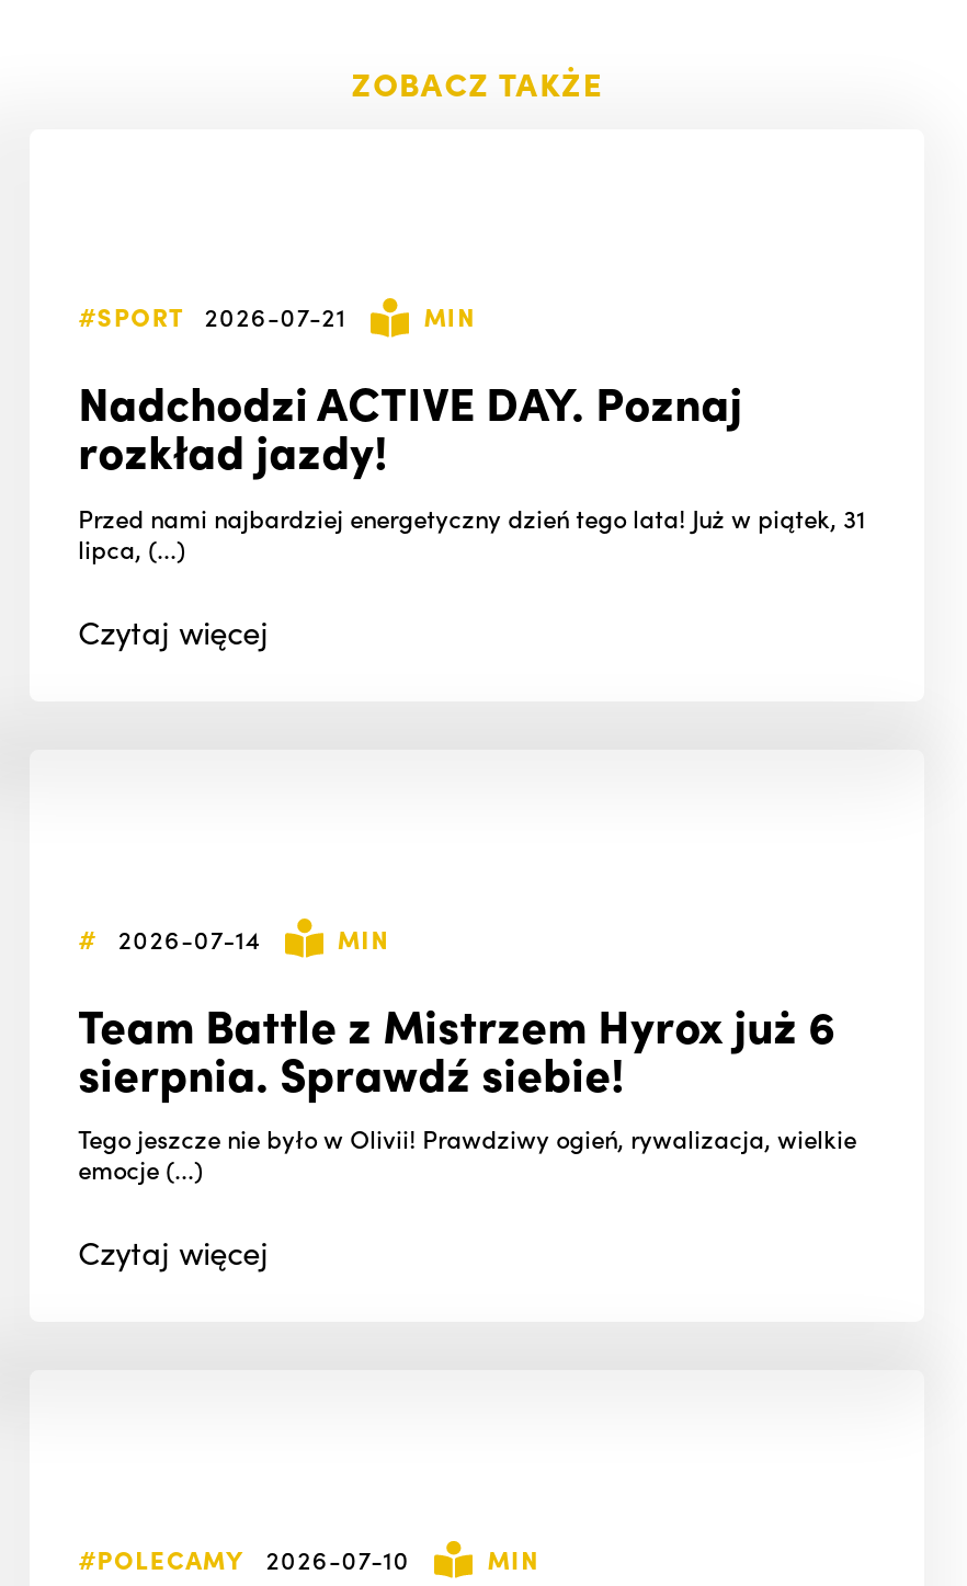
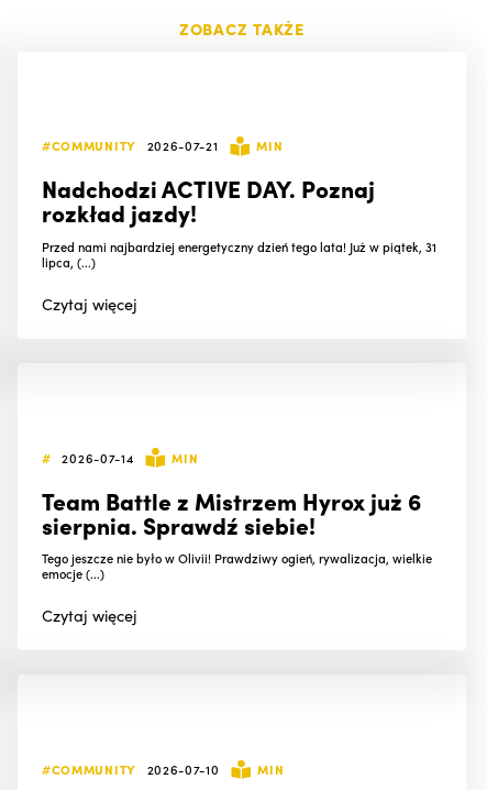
- #SPORT
+ #COMMUNITY

- #POLECAMY
+ #COMMUNITY
